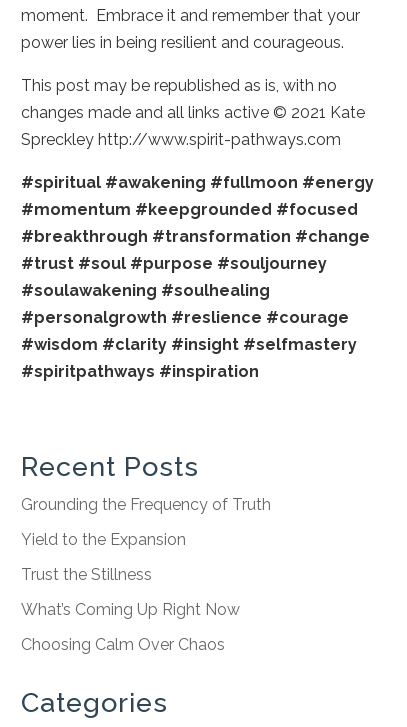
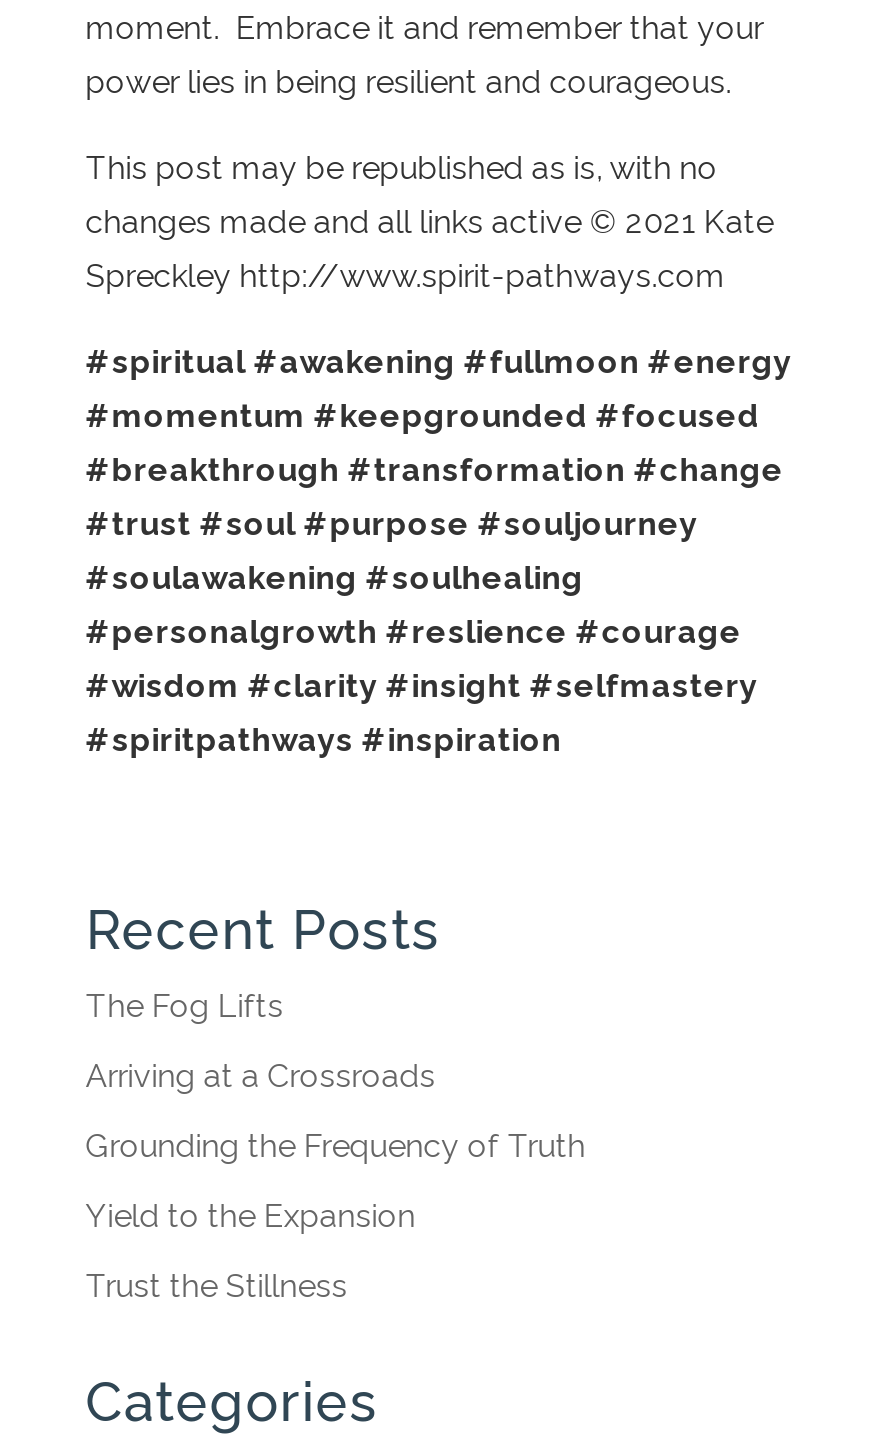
+ The Fog Lifts
+ Arriving at a Crossroads

moved down: Grounding the Frequency of Truth | Yield to the Expansion | Trust the Stillness

- What’s Coming Up Right Now
- Choosing Calm Over Chaos
